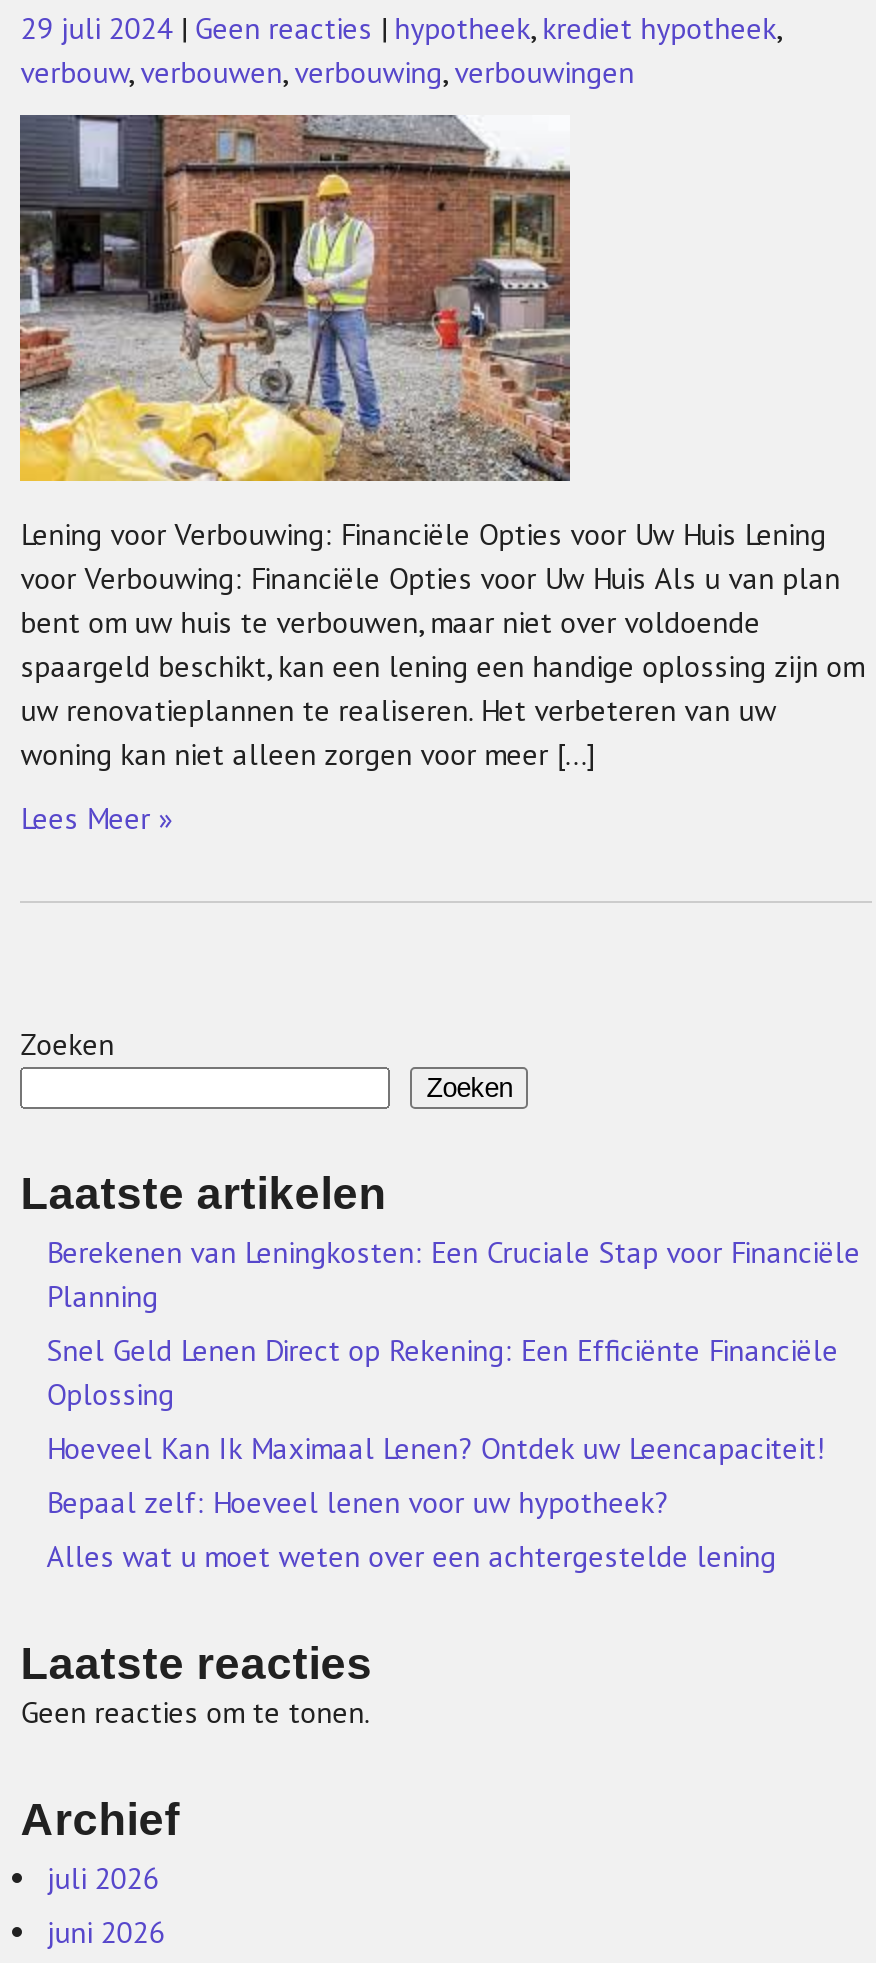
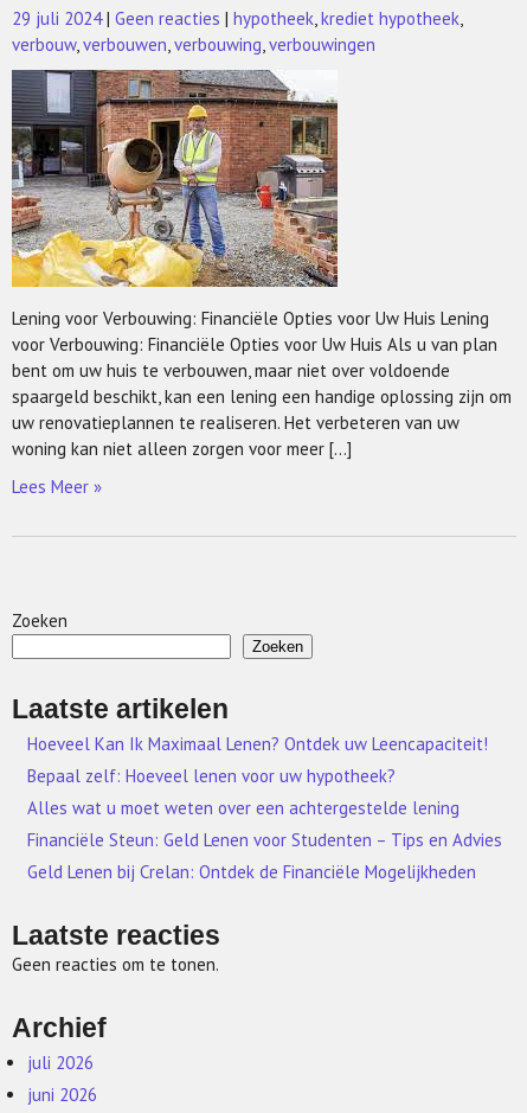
- Berekenen van Leningkosten: Een Cruciale Stap voor Financiële
- Planning
- Snel Geld Lenen Direct op Rekening: Een Efficiënte Financiële
- Oplossing

moved up: Hoeveel Kan Ik Maximaal Lenen? Ontdek uw Leencapaciteit! | Bepaal zelf: Hoeveel lenen voor uw hypotheek? | Alles wat u moet weten over een achtergestelde lening

+ Financiële Steun: Geld Lenen voor Studenten – Tips en Advies
+ Geld Lenen bij Crelan: Ontdek de Financiële Mogelijkheden
